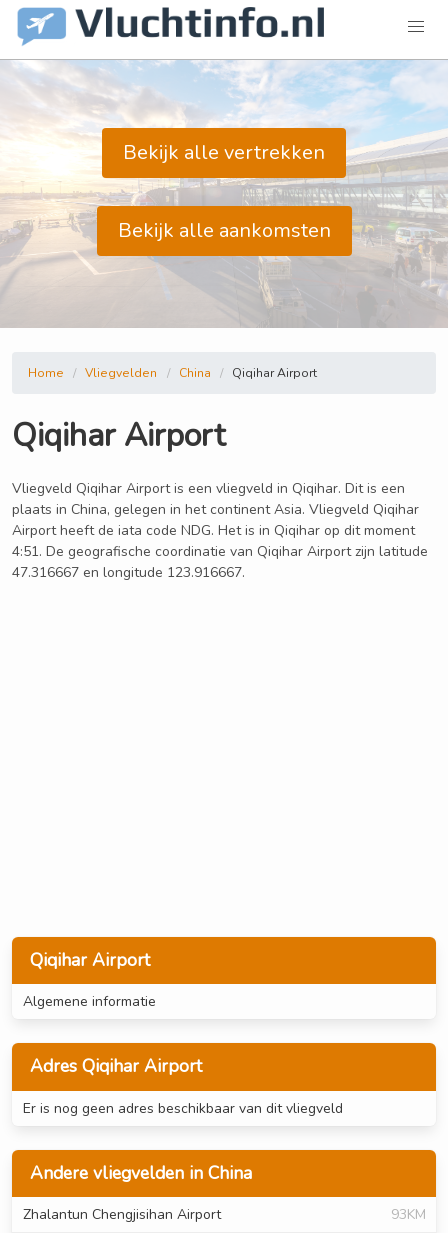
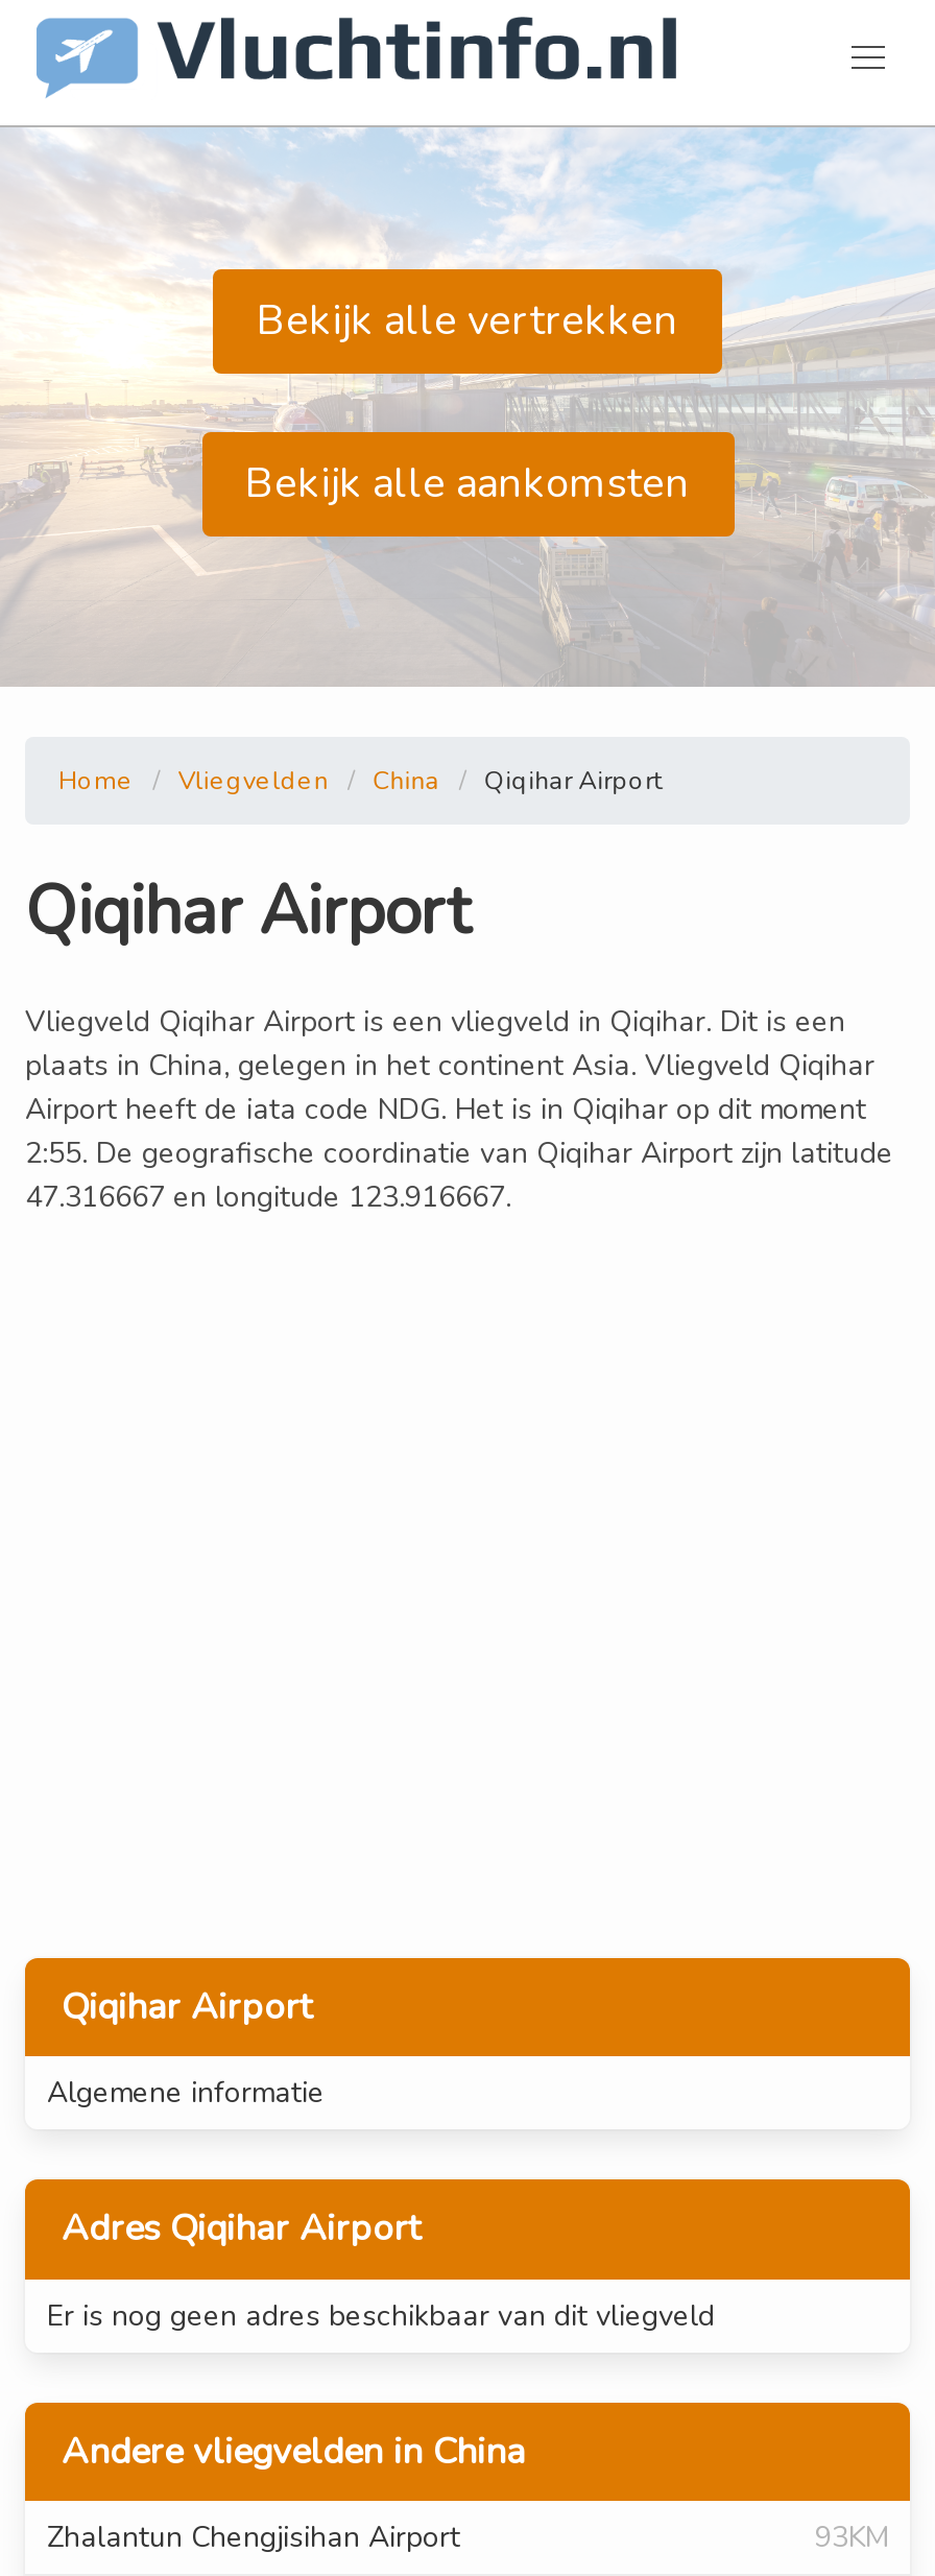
- 4:51. De geografische coordinatie van Qiqihar Airport zijn latitude
+ 2:55. De geografische coordinatie van Qiqihar Airport zijn latitude
